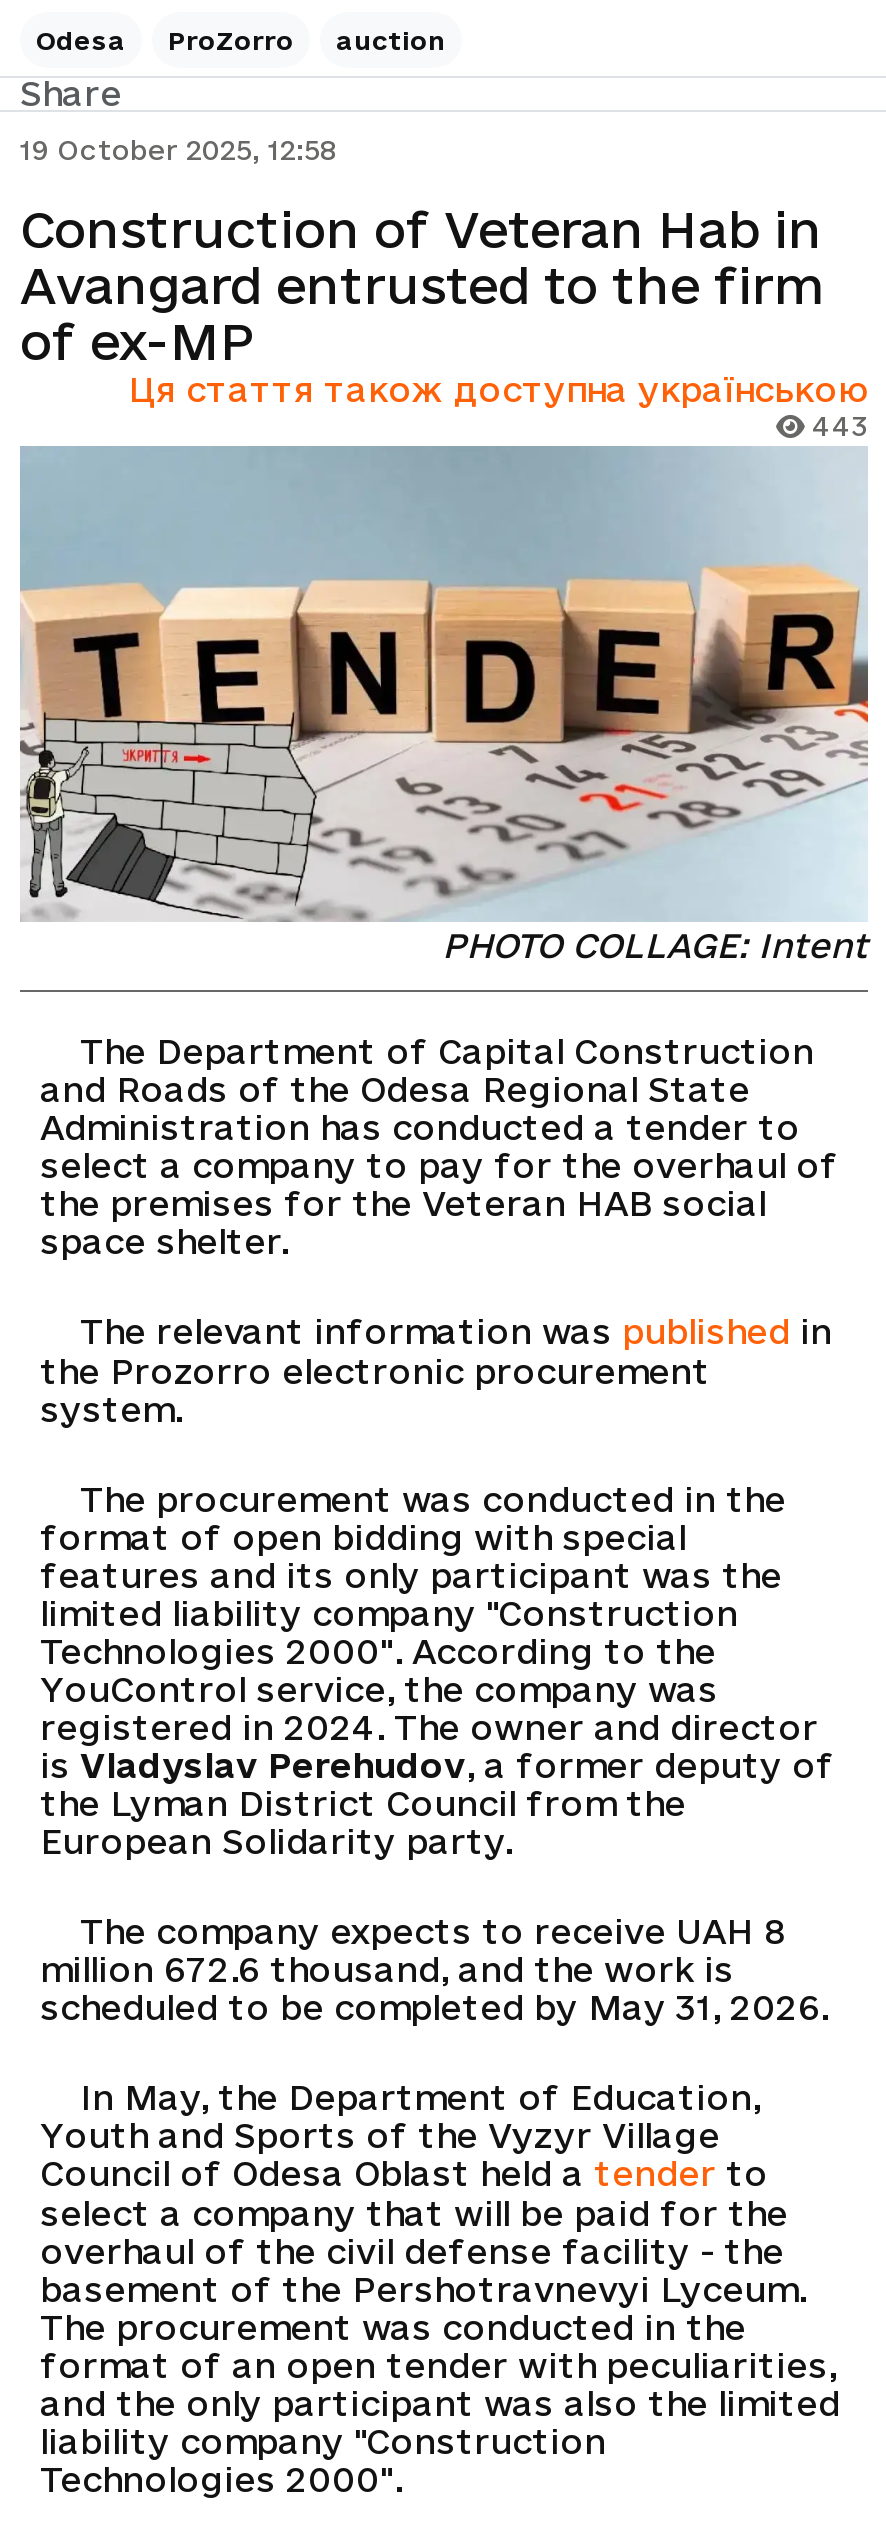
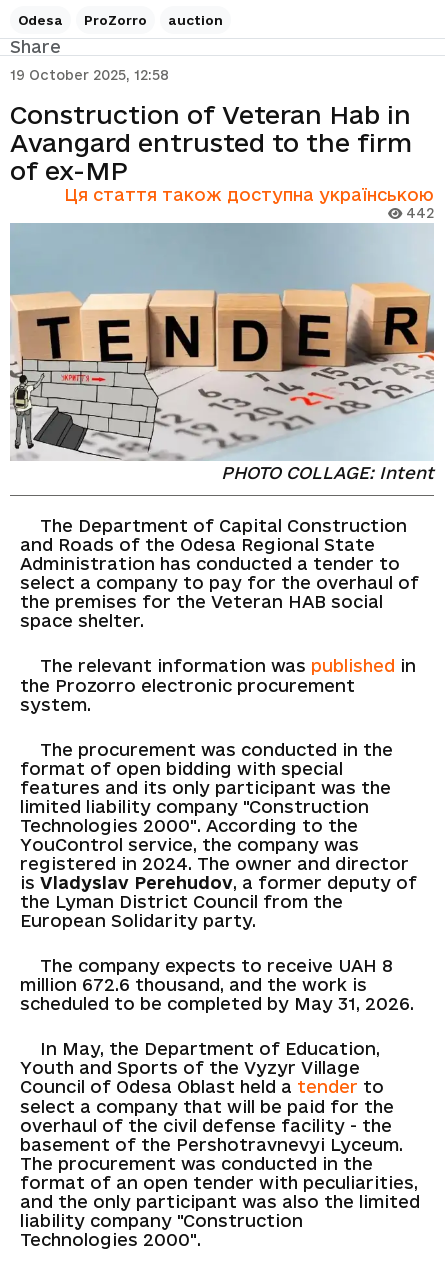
- 443
+ 442
